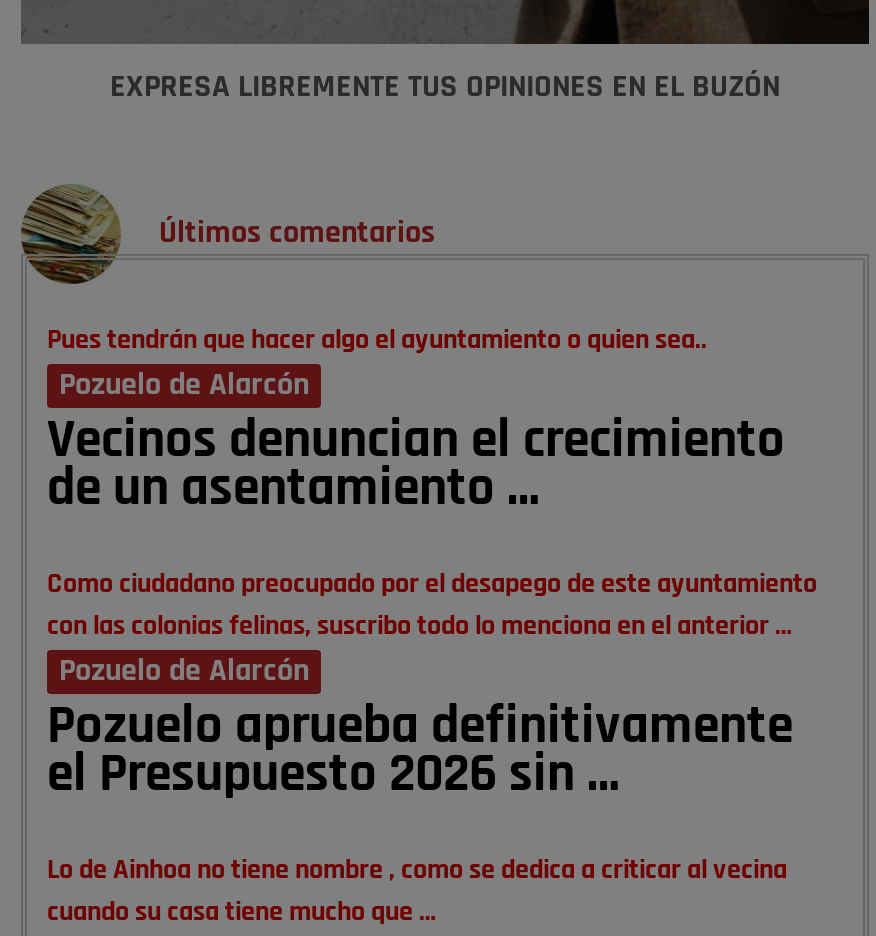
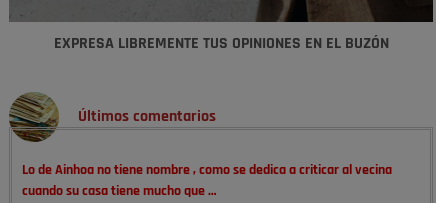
- Pues tendrán que hacer algo el ayuntamiento o quien sea..
- Pozuelo de Alarcón
- Vecinos denuncian el crecimiento
- de un asentamiento …
- Como ciudadano preocupado por el desapego de este ayuntamiento
- con las colonias felinas, suscribo todo lo menciona en el anterior …
- Pozuelo de Alarcón
- Pozuelo aprueba definitivamente
- el Presupuesto 2026 sin …
